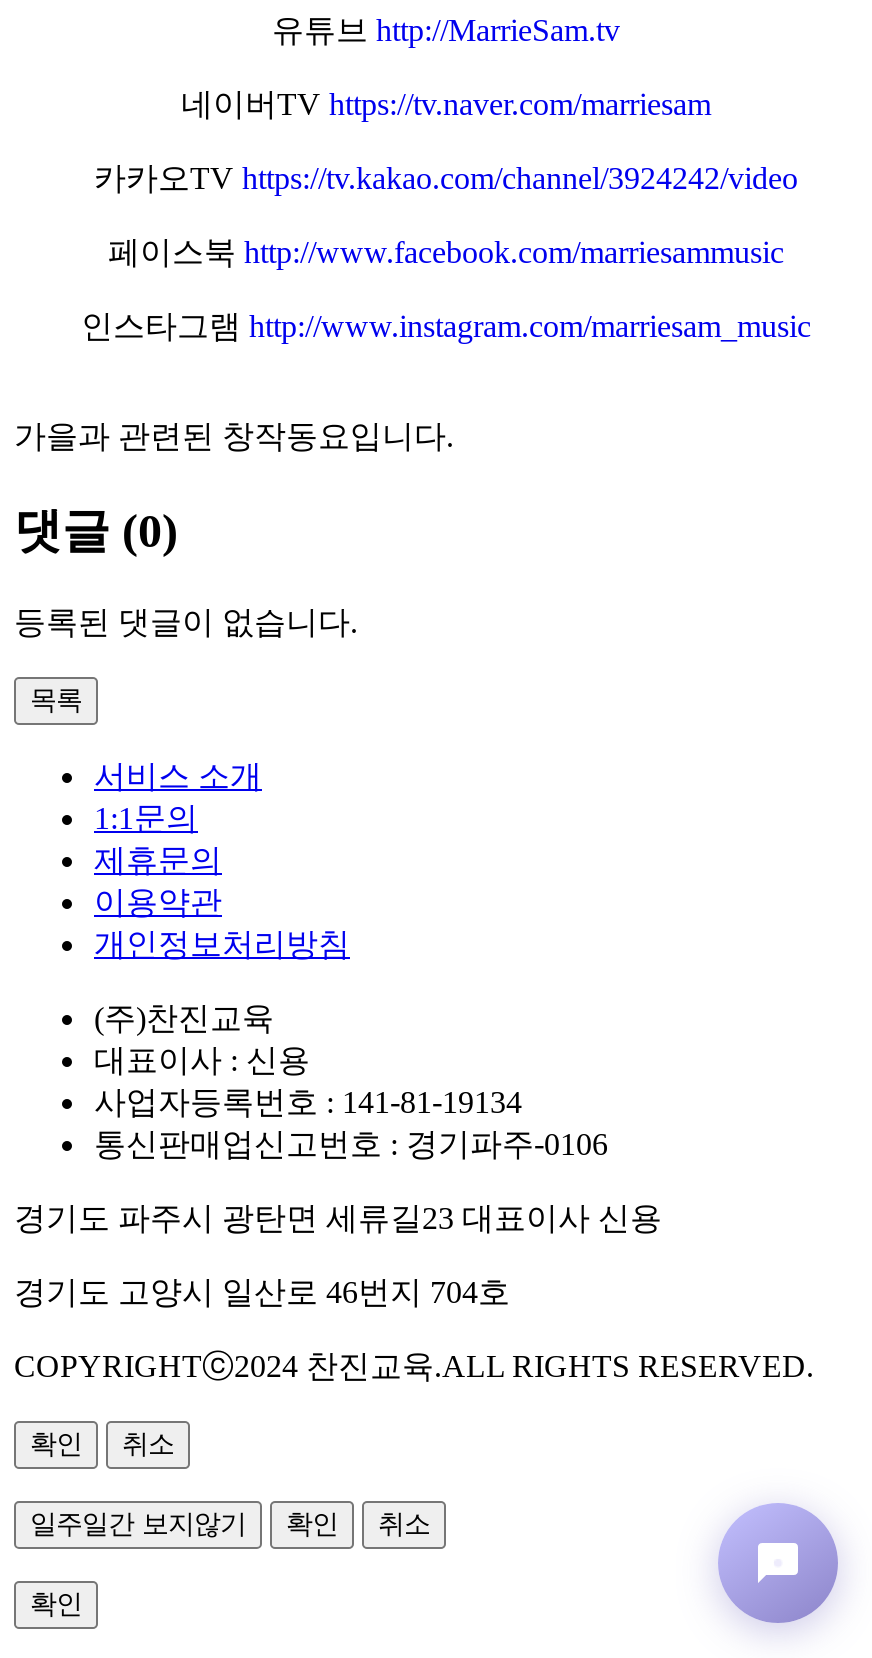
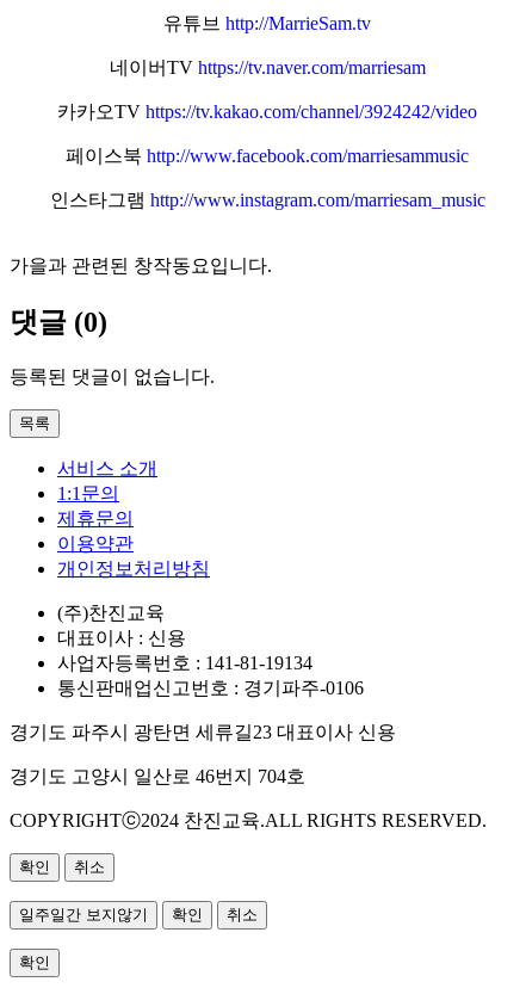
- [image]
